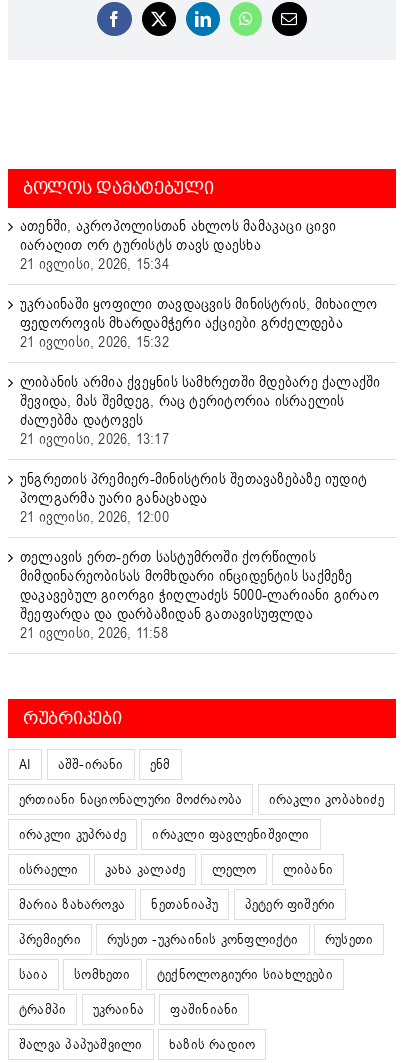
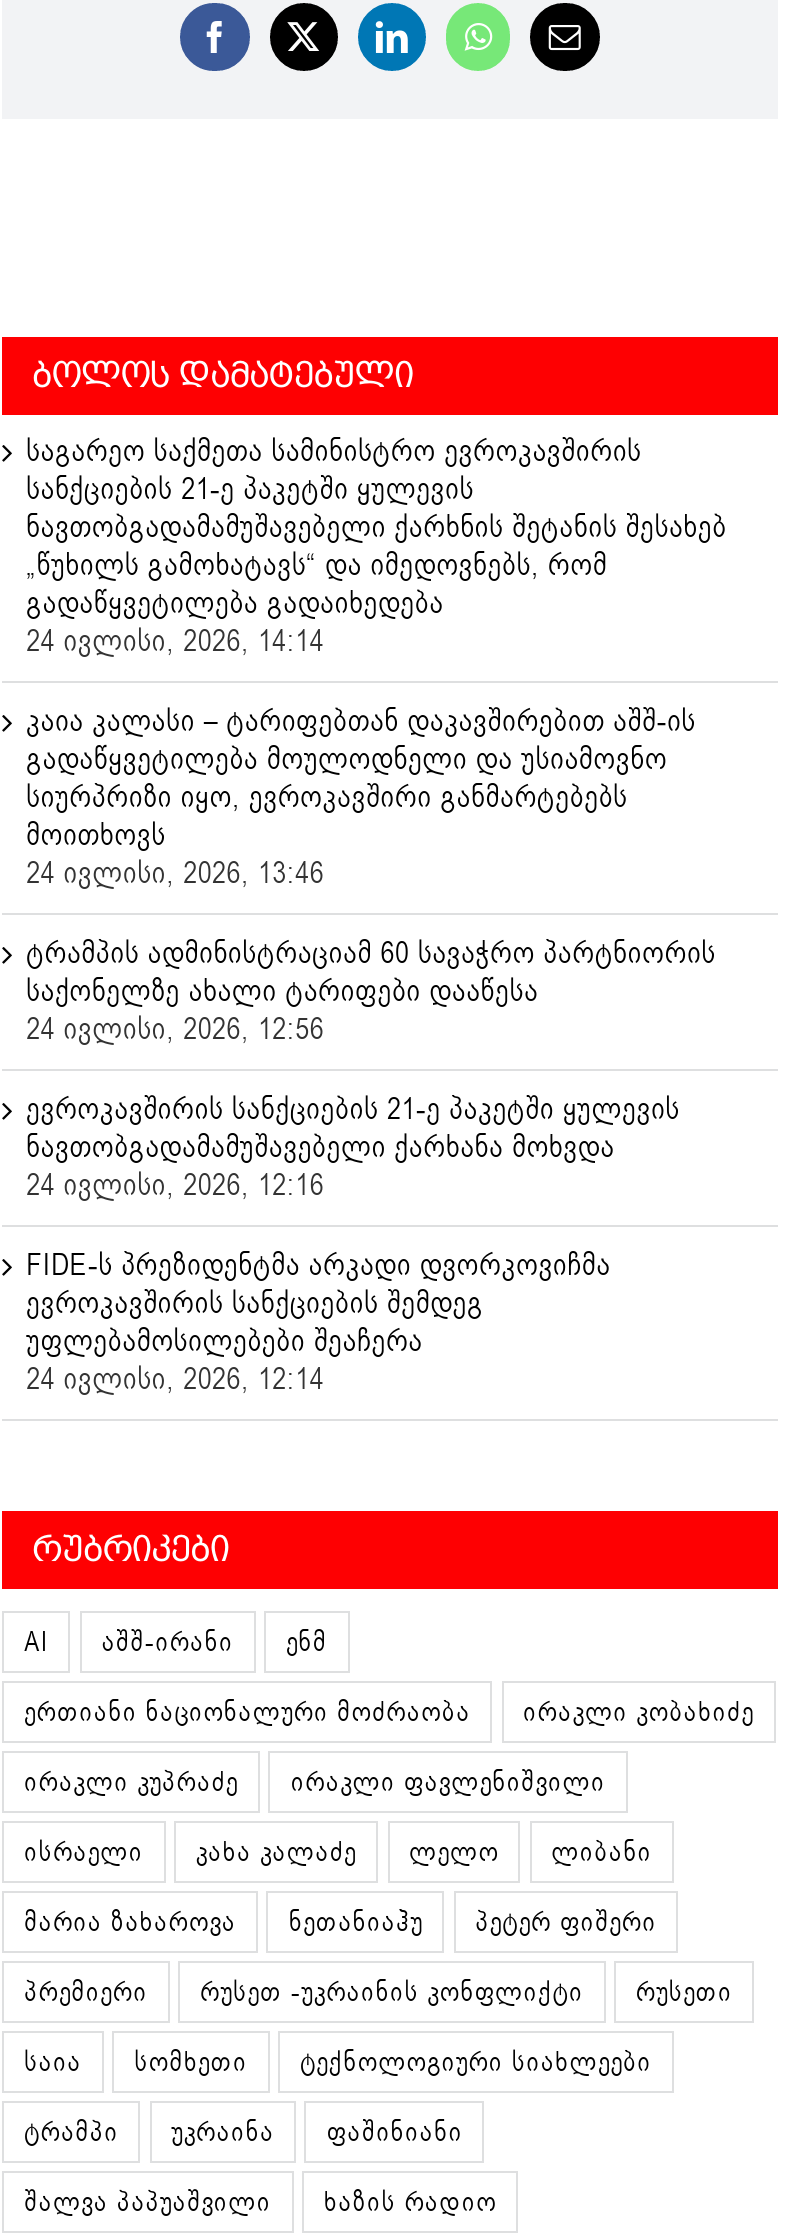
- ათენში, აკროპოლისთან ახლოს მამაკაცი ცივი
- იარაღით ორ ტურისტს თავს დაესხა
- 21 ივლისი, 2026, 15:34
+ საგარეო საქმეთა სამინისტრო ევროკავშირის
+ სანქციების 21-ე პაკეტში ყულევის
+ ნავთობგადამამუშავებელი ქარხნის შეტანის შესახებ
+ „წუხილს გამოხატავს“ და იმედოვნებს, რომ
+ გადაწყვეტილება გადაიხედება
+ 24 ივლისი, 2026, 14:14

- უკრაინაში ყოფილი თავდაცვის მინისტრის, მიხაილო
- ფედოროვის მხარდამჭერი აქციები გრძელდება
- 21 ივლისი, 2026, 15:32
+ კაია კალასი – ტარიფებთან დაკავშირებით აშშ-ის
+ გადაწყვეტილება მოულოდნელი და უსიამოვნო
+ სიურპრიზი იყო, ევროკავშირი განმარტებებს
+ მოითხოვს
+ 24 ივლისი, 2026, 13:46

- ლიბანის არმია ქვეყნის სამხრეთში მდებარე ქალაქში
- შევიდა, მას შემდეგ, რაც ტერიტორია ისრაელის
- ძალებმა დატოვეს
- 21 ივლისი, 2026, 13:17
+ ტრამპის ადმინისტრაციამ 60 სავაჭრო პარტნიორის
+ საქონელზე ახალი ტარიფები დააწესა
+ 24 ივლისი, 2026, 12:56

- უნგრეთის პრემიერ-მინისტრის შეთავაზებაზე იუდიტ
- პოლგარმა უარი განაცხადა
- 21 ივლისი, 2026, 12:00
+ ევროკავშირის სანქციების 21-ე პაკეტში ყულევის
+ ნავთობგადამამუშავებელი ქარხანა მოხვდა
+ 24 ივლისი, 2026, 12:16

- თელავის ერთ-ერთ სასტუმროში ქორწილის
- მიმდინარეობისას მომხდარი ინციდენტის საქმეზე
- დაკავებულ გიორგი ჭიღლაძეს 5000-ლარიანი გირაო
- შეეფარდა და დარბაზიდან გათავისუფლდა
- 21 ივლისი, 2026, 11:58
+ FIDE-ს პრეზიდენტმა არკადი დვორკოვიჩმა
+ ევროკავშირის სანქციების შემდეგ
+ უფლებამოსილებები შეაჩერა
+ 24 ივლისი, 2026, 12:14
